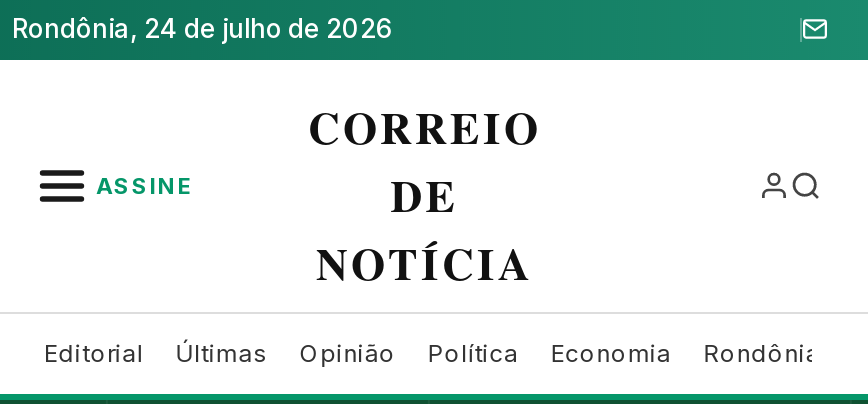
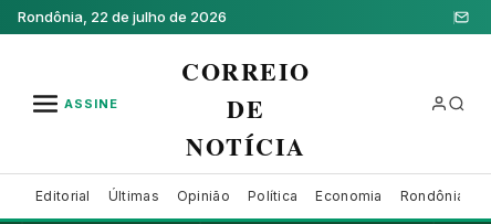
- Rondônia, 24 de julho de 2026
+ Rondônia, 22 de julho de 2026
